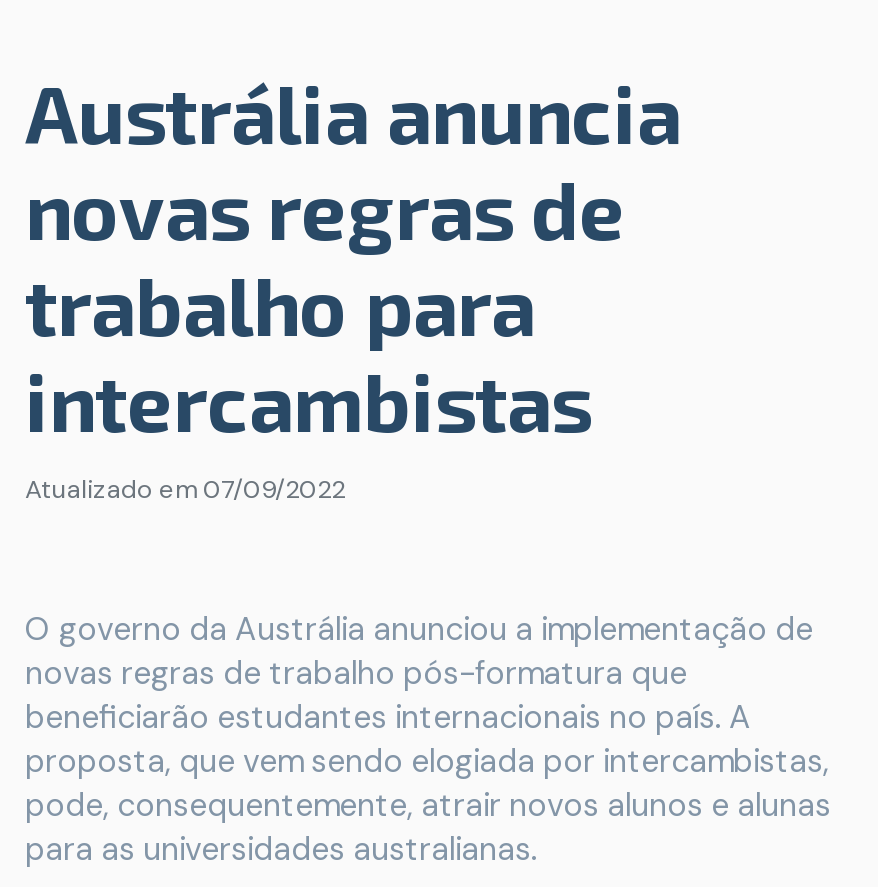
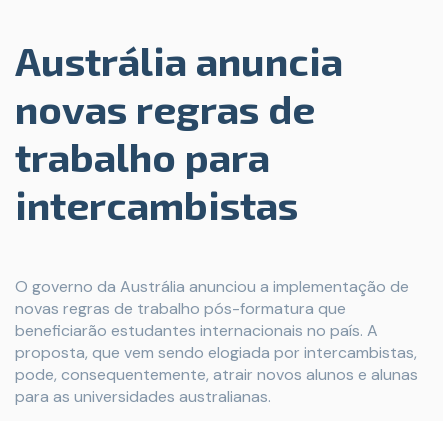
- Atualizado em 07/09/2022
